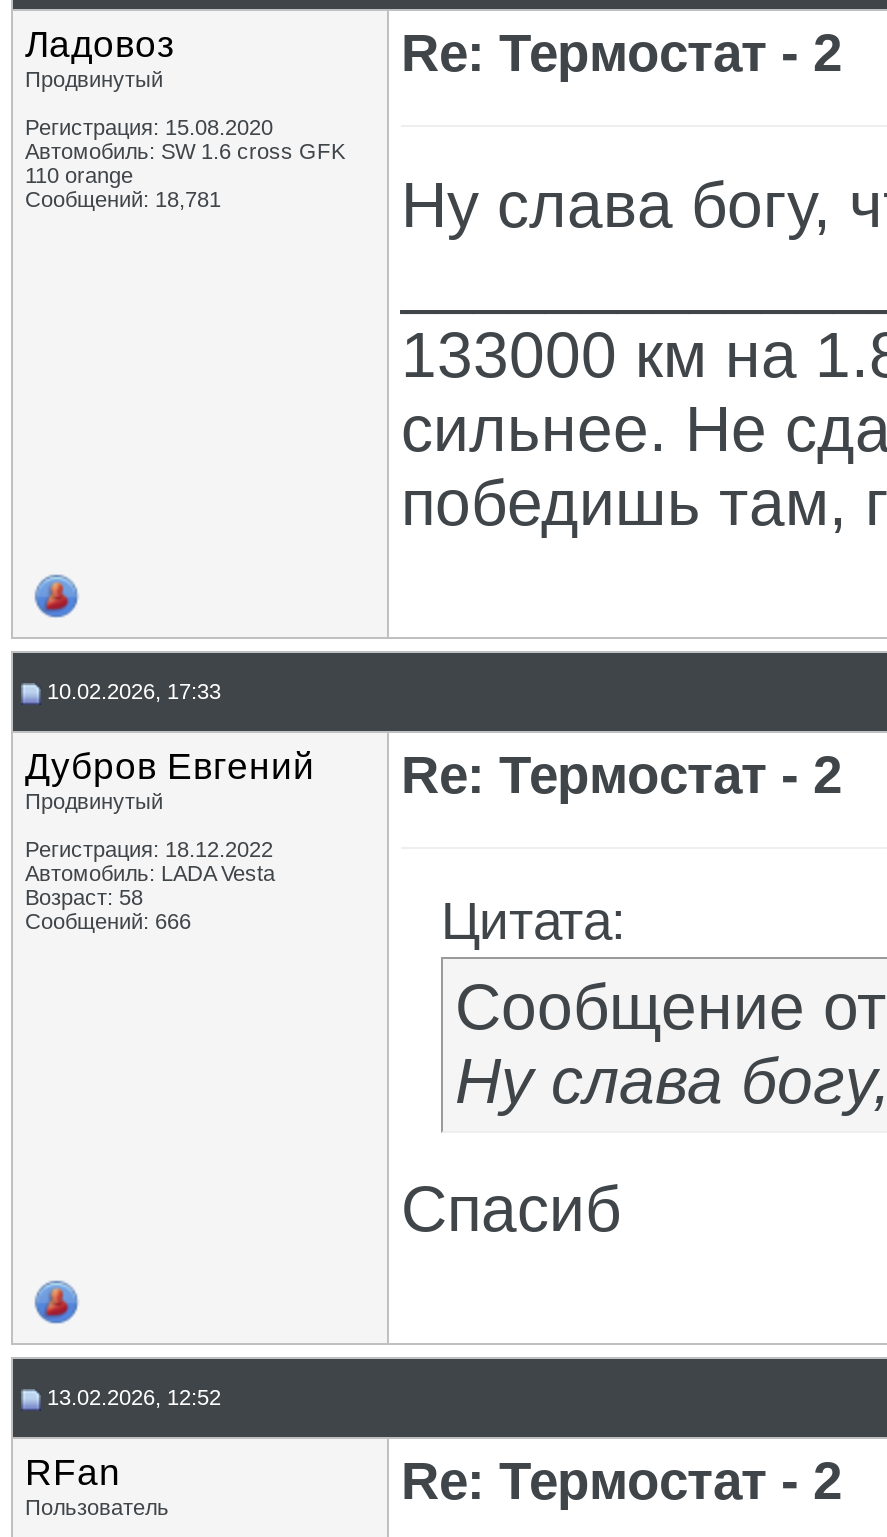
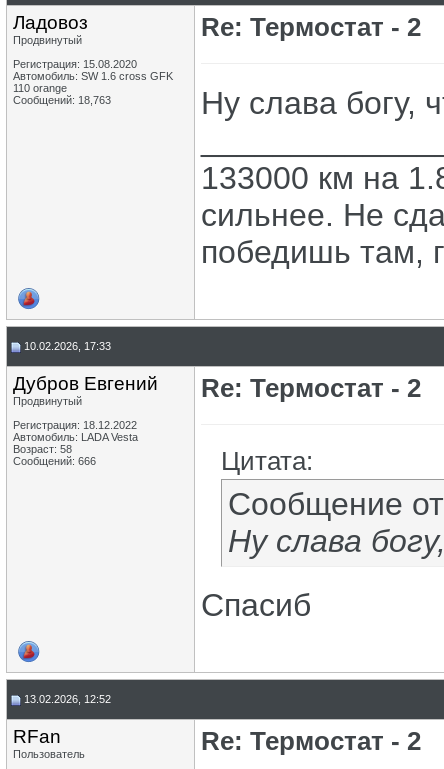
- Сообщений: 18,781
+ Сообщений: 18,763
